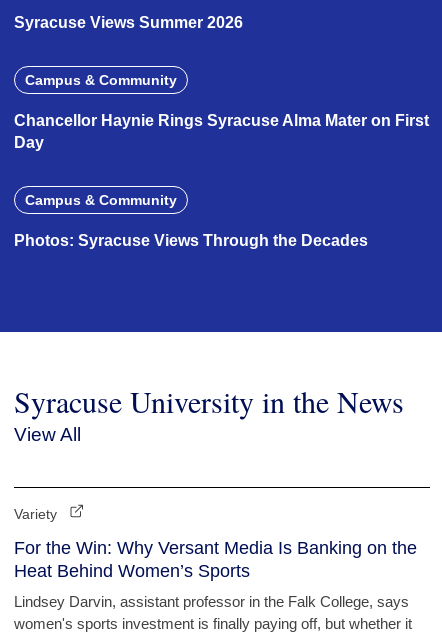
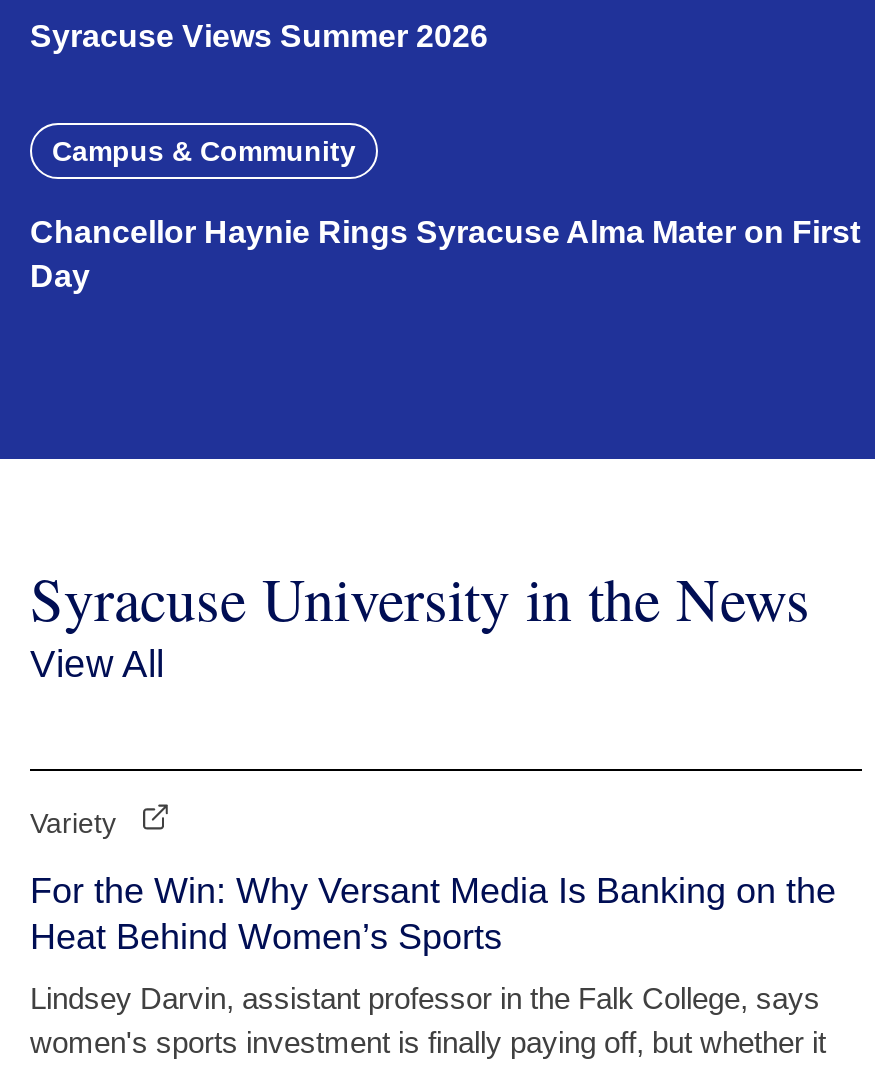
- Campus & Community
- Photos: Syracuse Views Through the Decades
